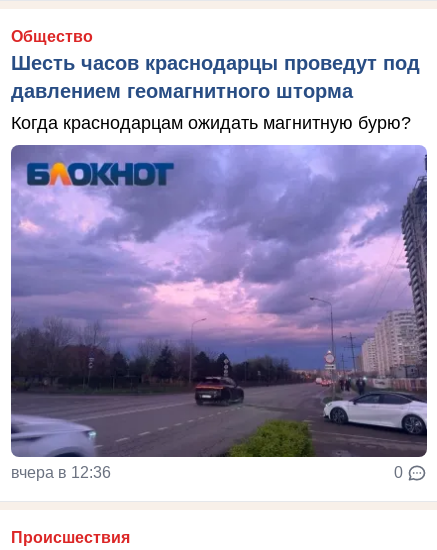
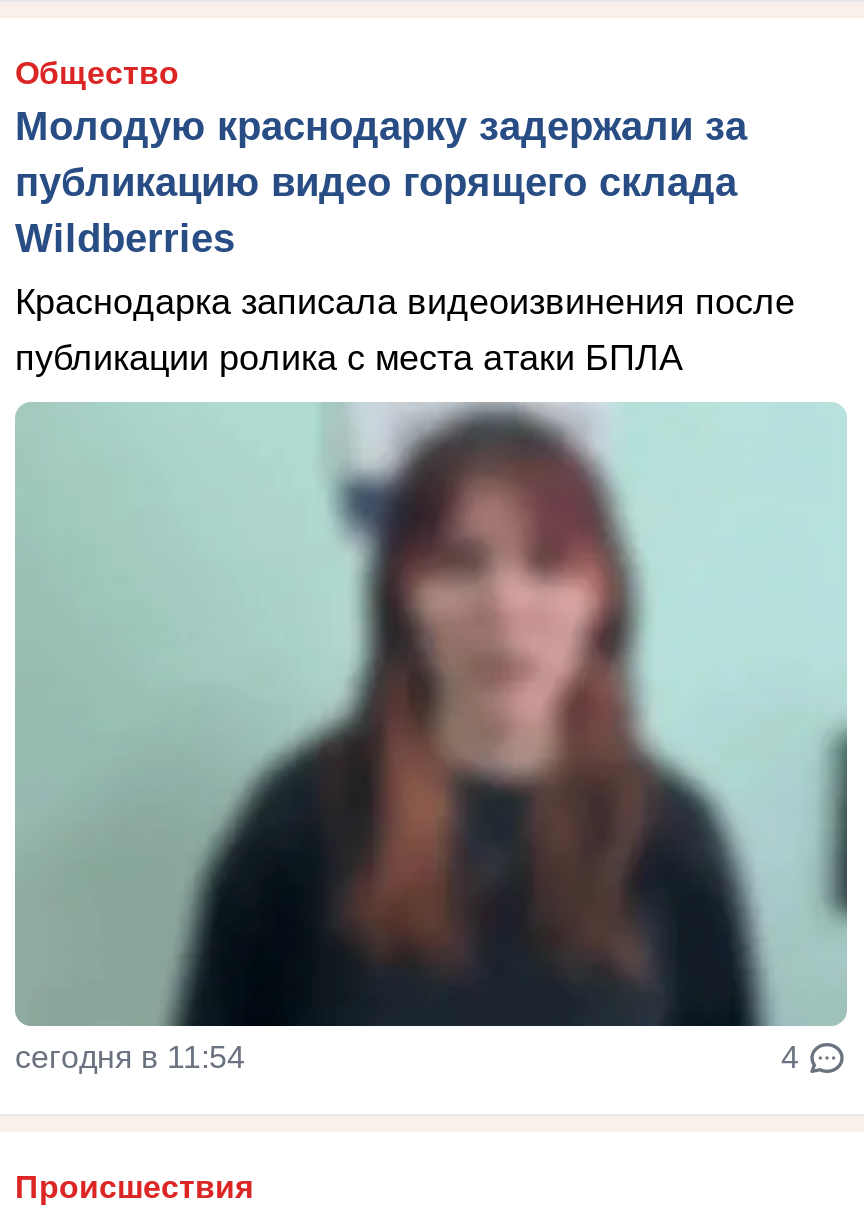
- Шесть часов краснодарцы проведут под
- давлением геомагнитного шторма
+ Молодую краснодарку задержали за
+ публикацию видео горящего склада
+ Wildberries

- Когда краснодарцам ожидать магнитную бурю?
+ Краснодарка записала видеоизвинения после
+ публикации ролика с места атаки БПЛА

- [image]
- вчера в 12:36
- 0
+ [image]
+ сегодня в 11:54
+ 4
